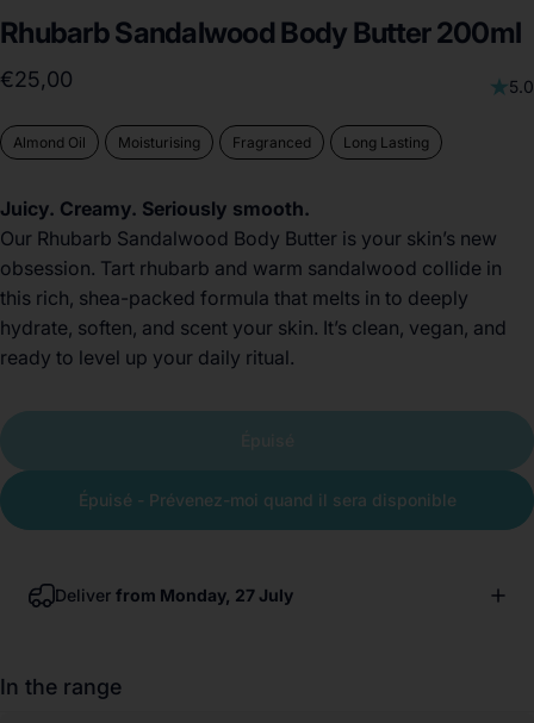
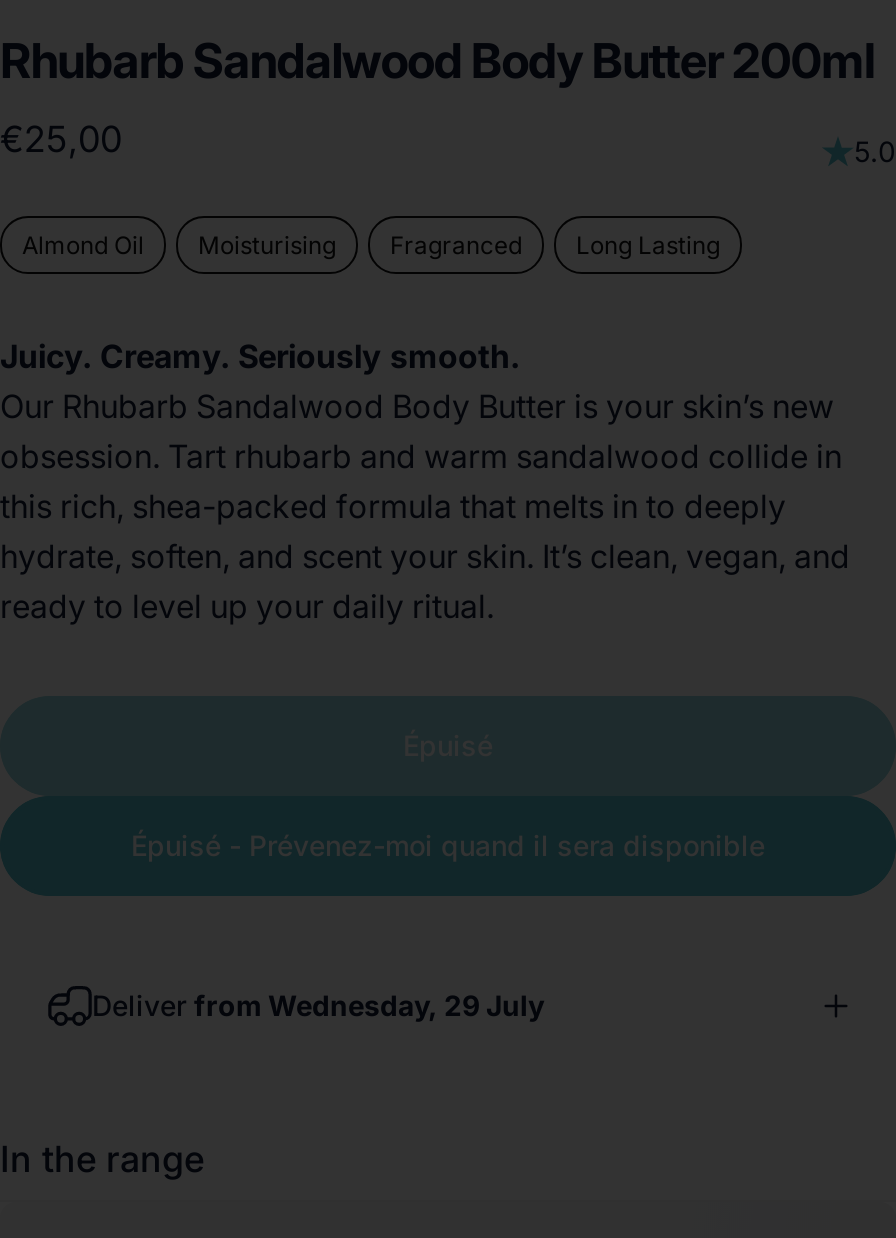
- Deliver from Monday, 27 July
+ Deliver from Wednesday, 29 July
